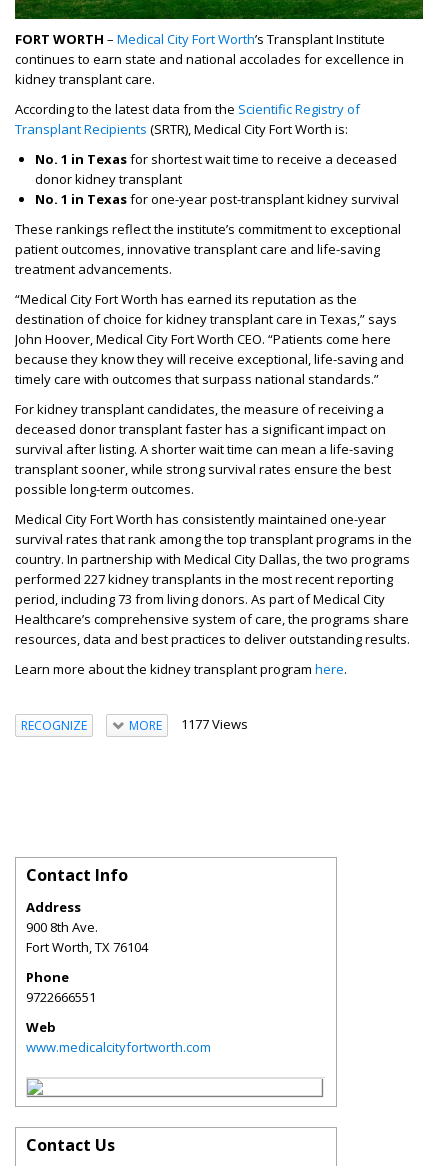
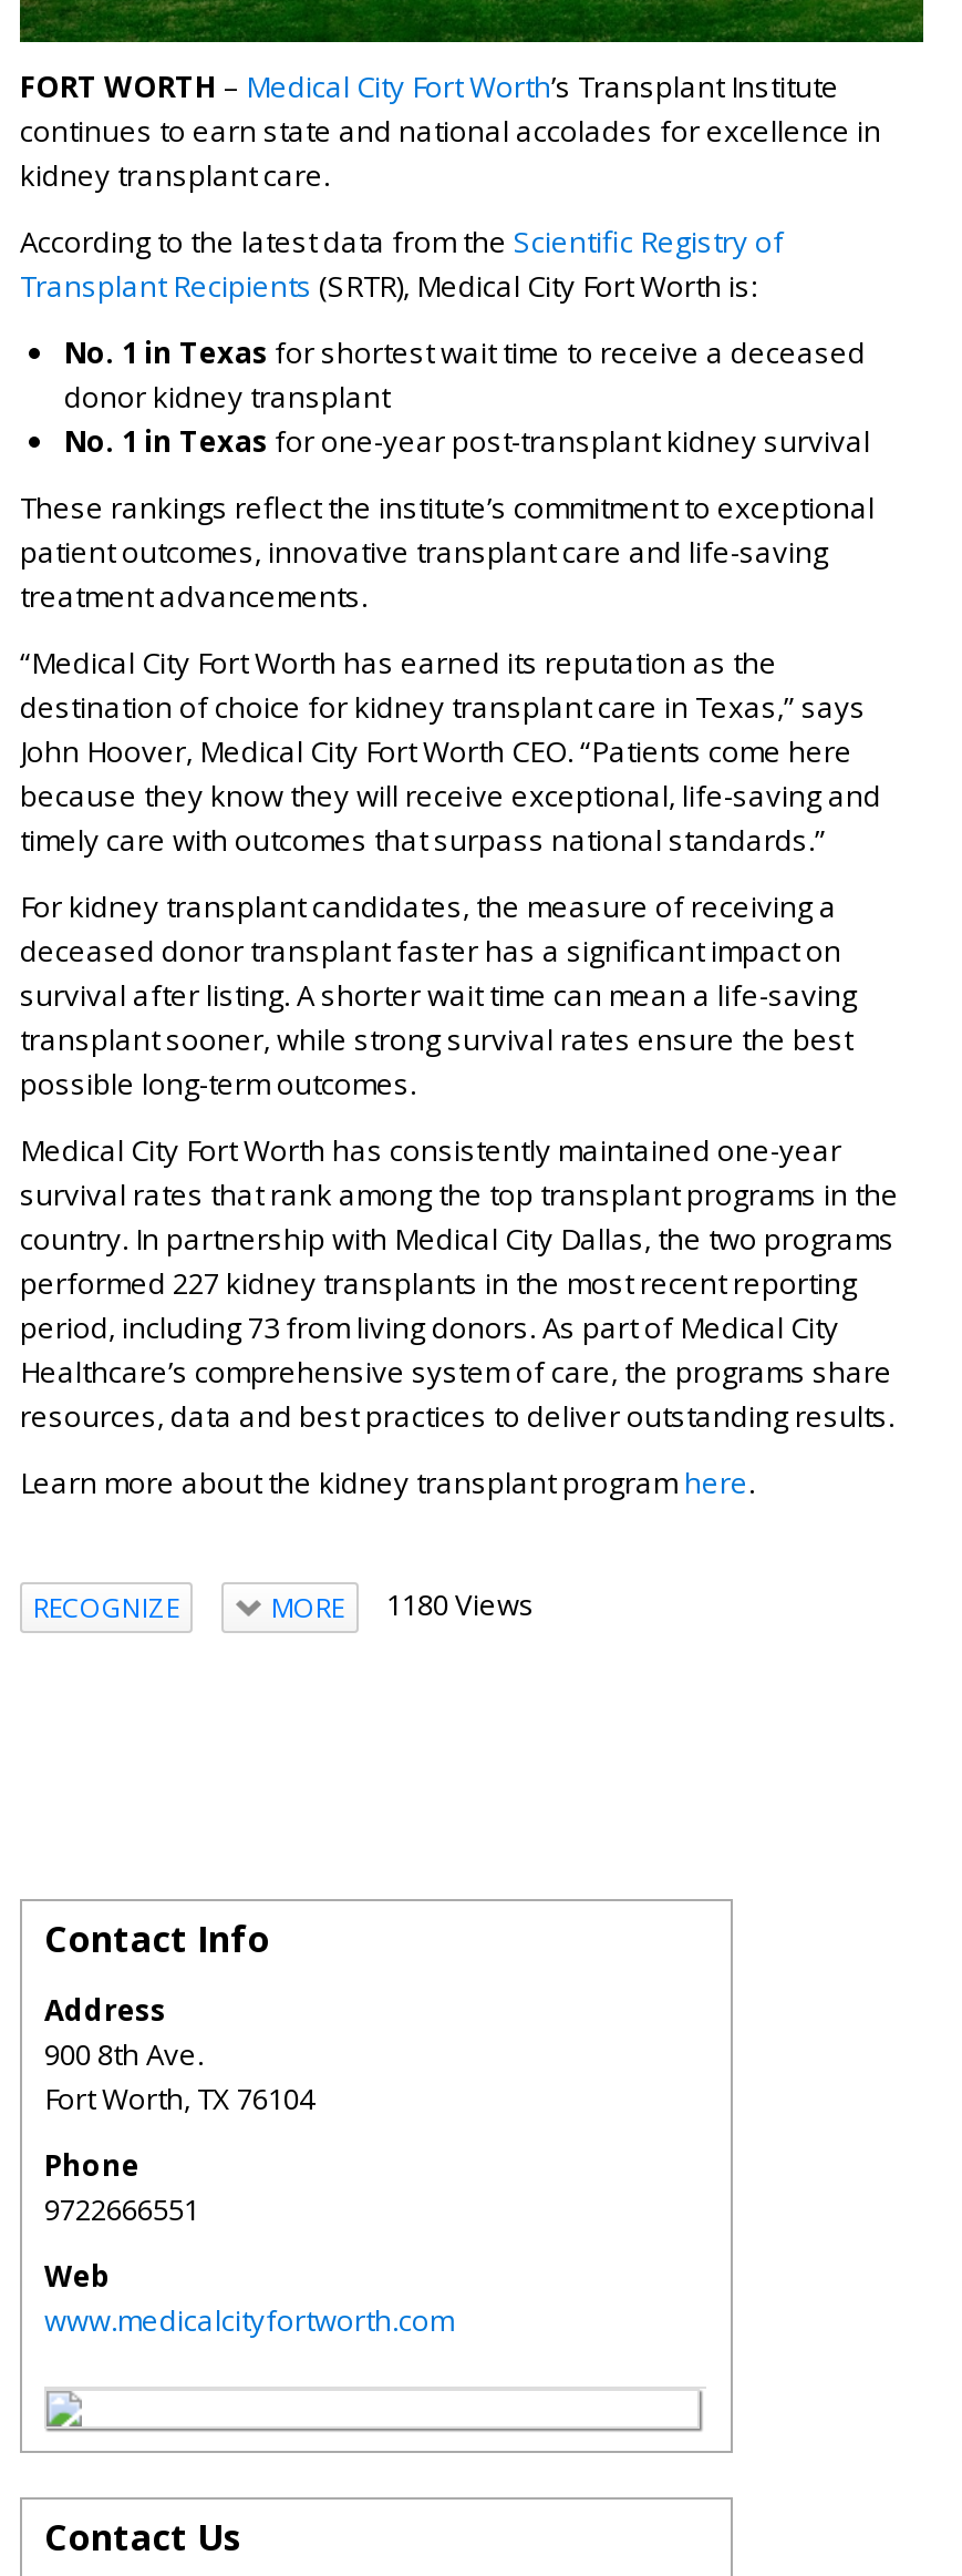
- MORE 1177 Views
+ MORE 1180 Views
